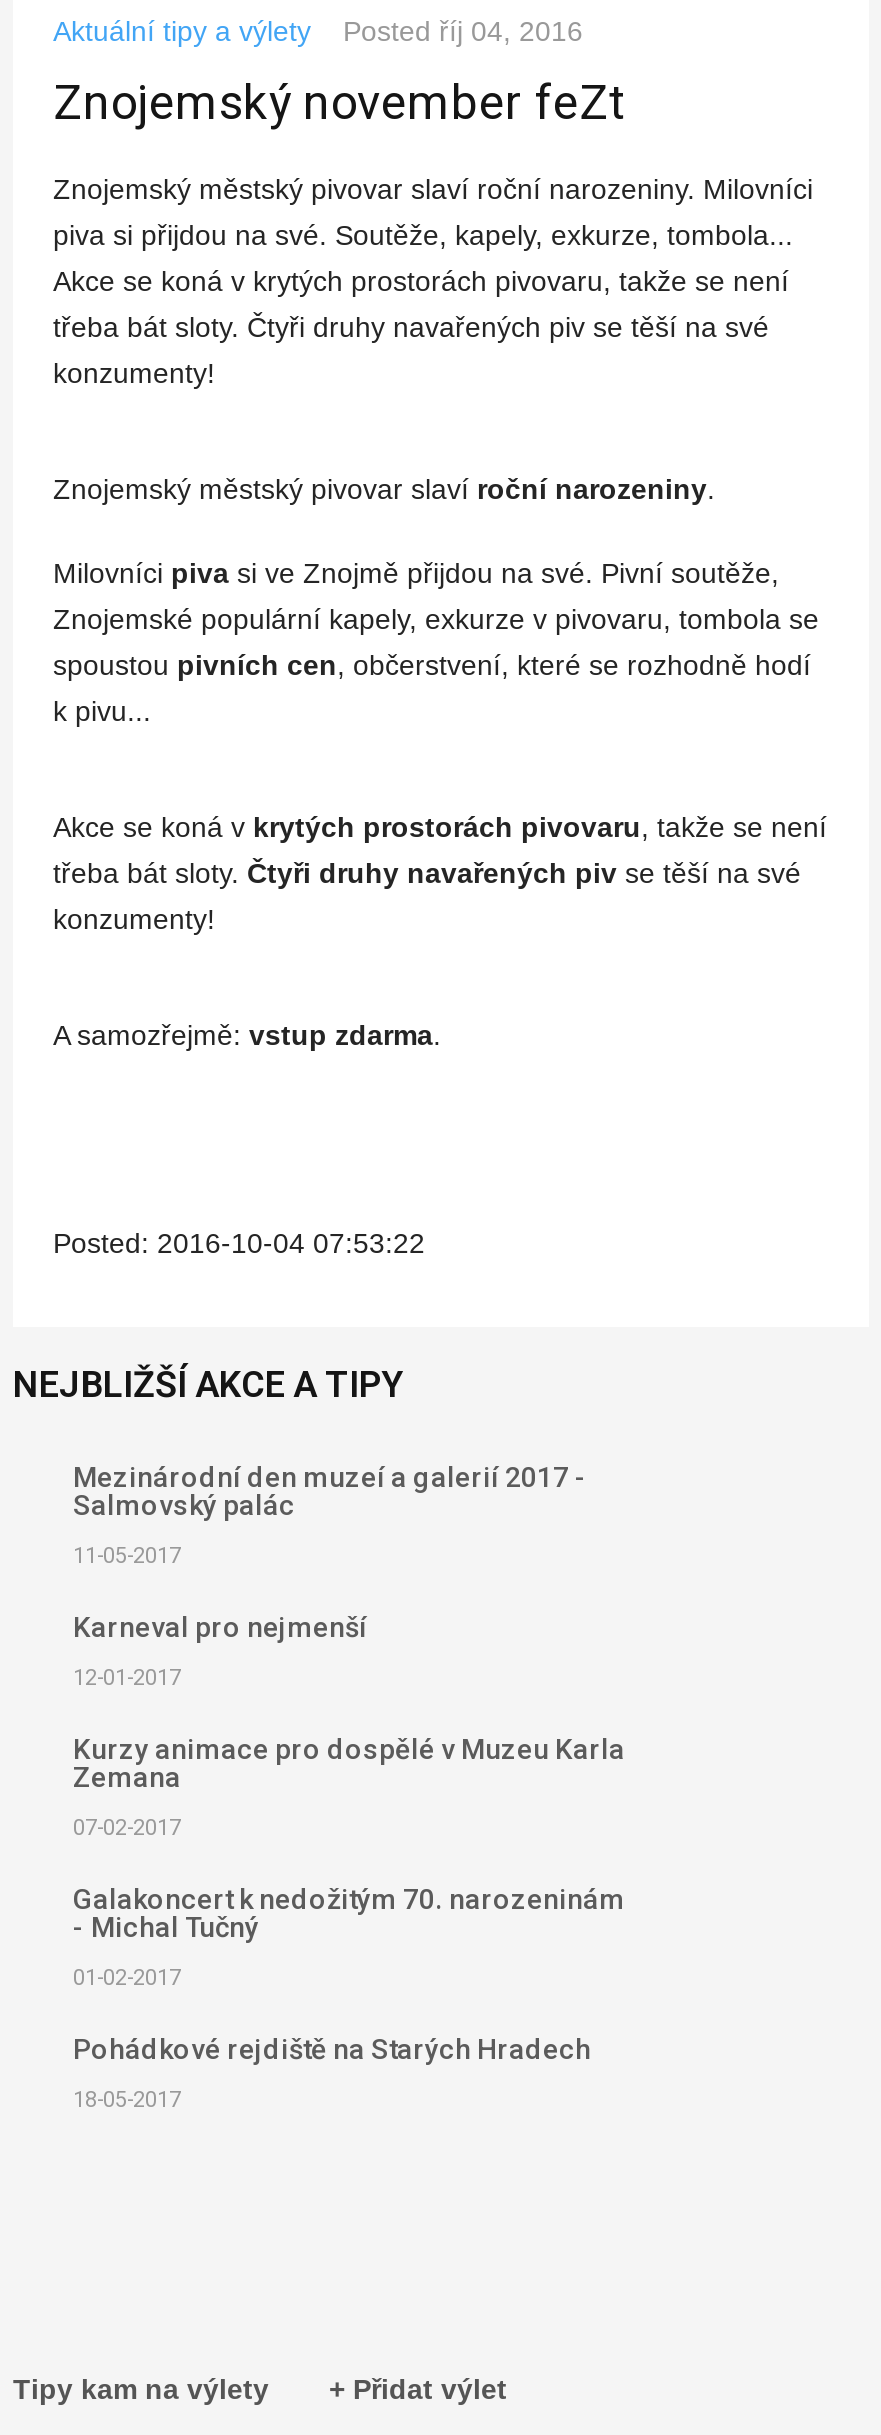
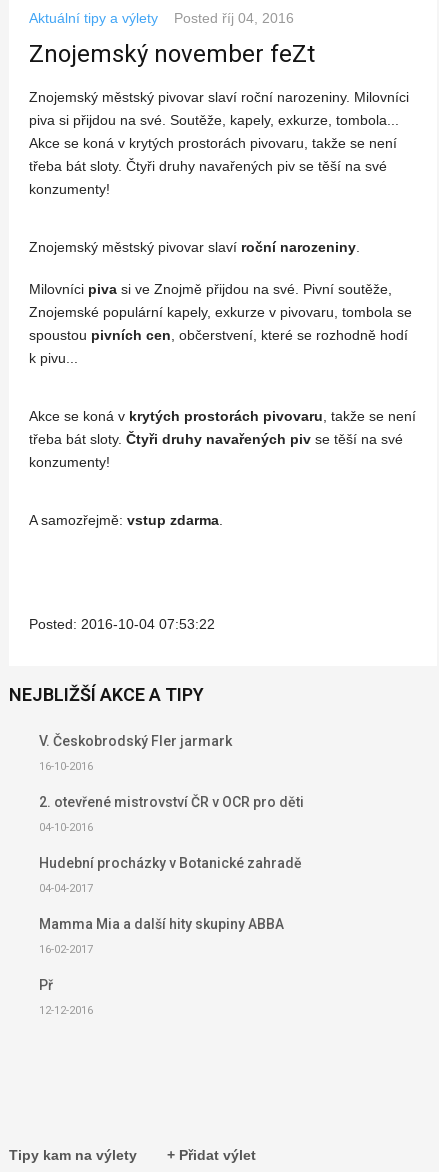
- Mezinárodní den muzeí a galerií 2017 -
- Salmovský palác
+ V. Českobrodský Fler jarmark

- 11-05-2017
+ 16-10-2016

- Karneval pro nejmenší
+ 2. otevřené mistrovství ČR v OCR pro děti

- 12-01-2017
+ 04-10-2016

- Kurzy animace pro dospělé v Muzeu Karla
- Zemana
+ Hudební procházky v Botanické zahradě

- 07-02-2017
+ 04-04-2017

- Galakoncert k nedožitým 70. narozeninám
- - Michal Tučný
+ Mamma Mia a další hity skupiny ABBA

- 01-02-2017
+ 16-02-2017

- Pohádkové rejdiště na Starých Hradech
+ Př

- 18-05-2017
+ 12-12-2016
